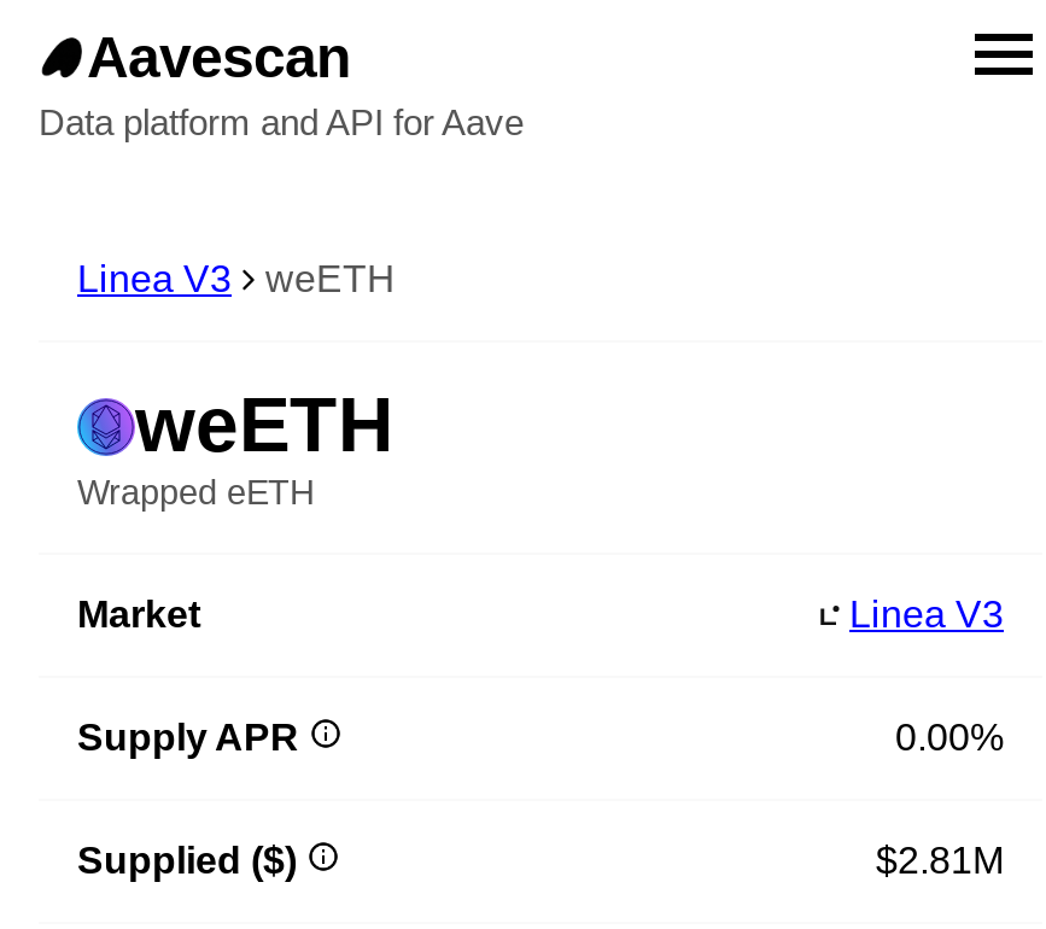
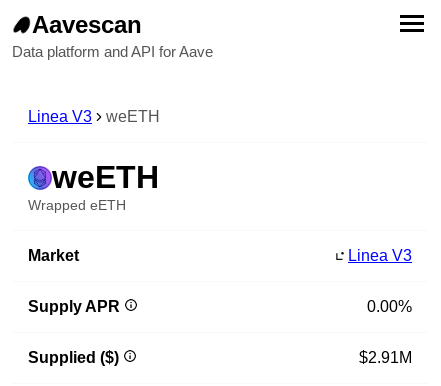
- $2.81M
+ $2.91M
